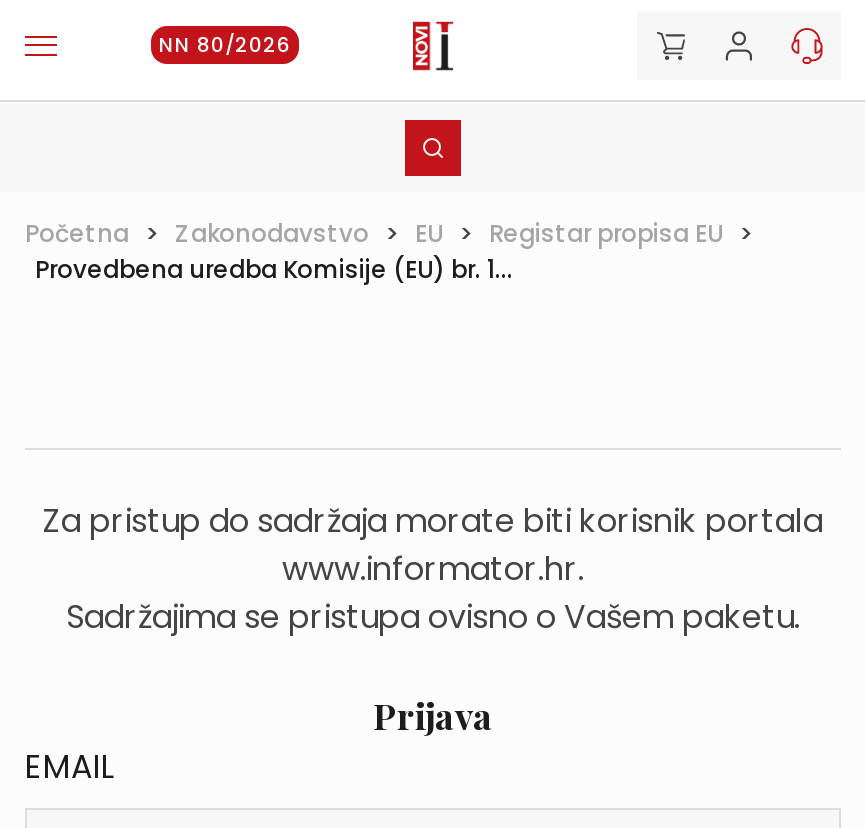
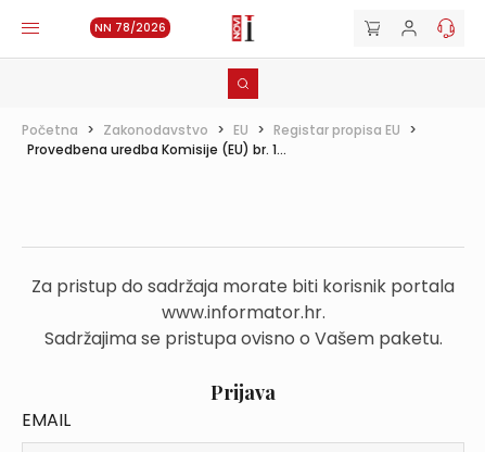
- NN 80/2026
+ NN 78/2026
